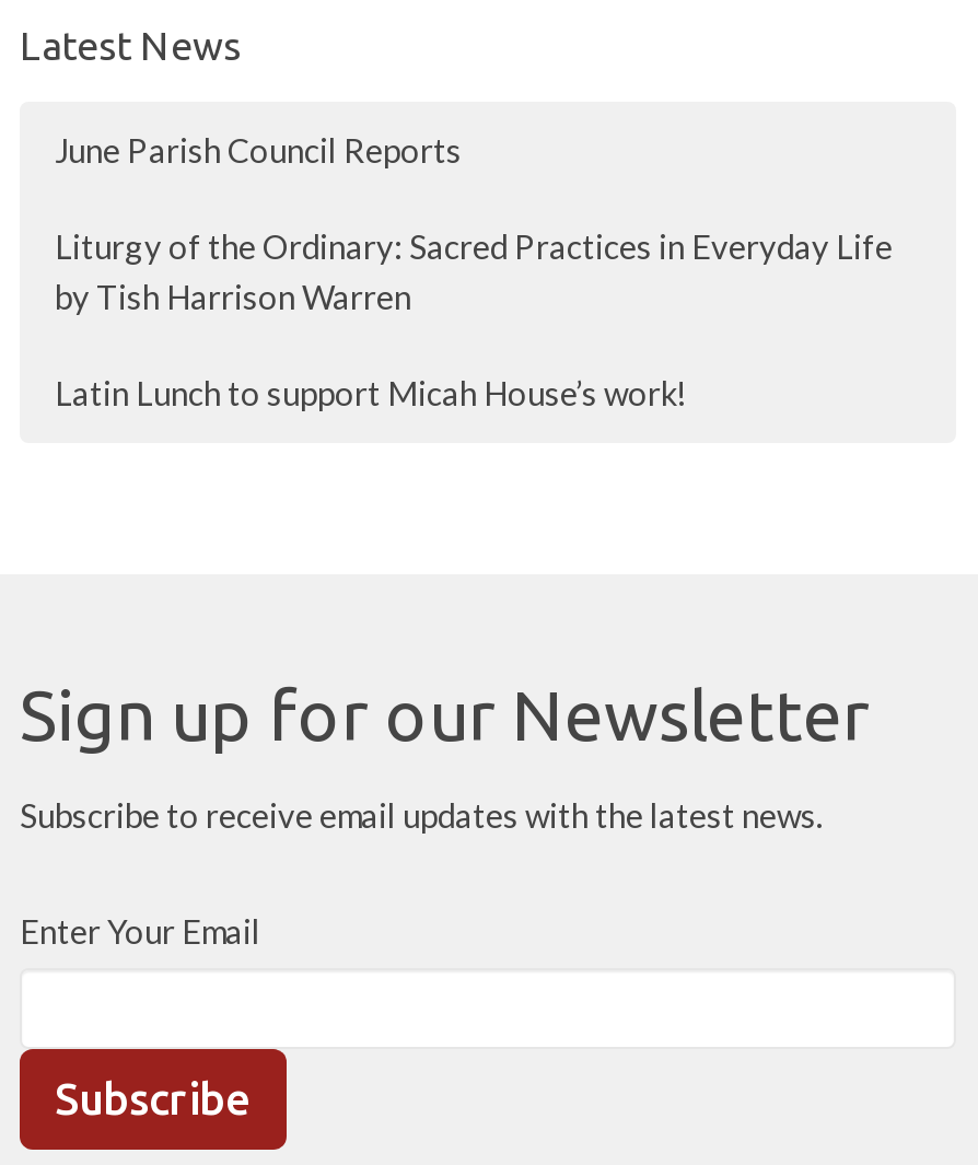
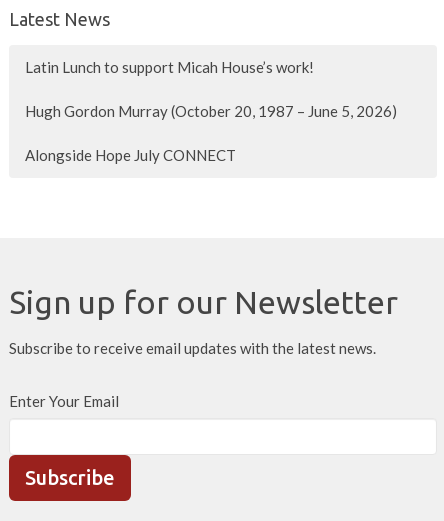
- June Parish Council Reports
- Liturgy of the Ordinary: Sacred Practices in Everyday Life
- by Tish Harrison Warren

moved up: Latin Lunch to support Micah House’s work!

+ Hugh Gordon Murray (October 20, 1987 – June 5, 2026)
+ Alongside Hope July CONNECT
